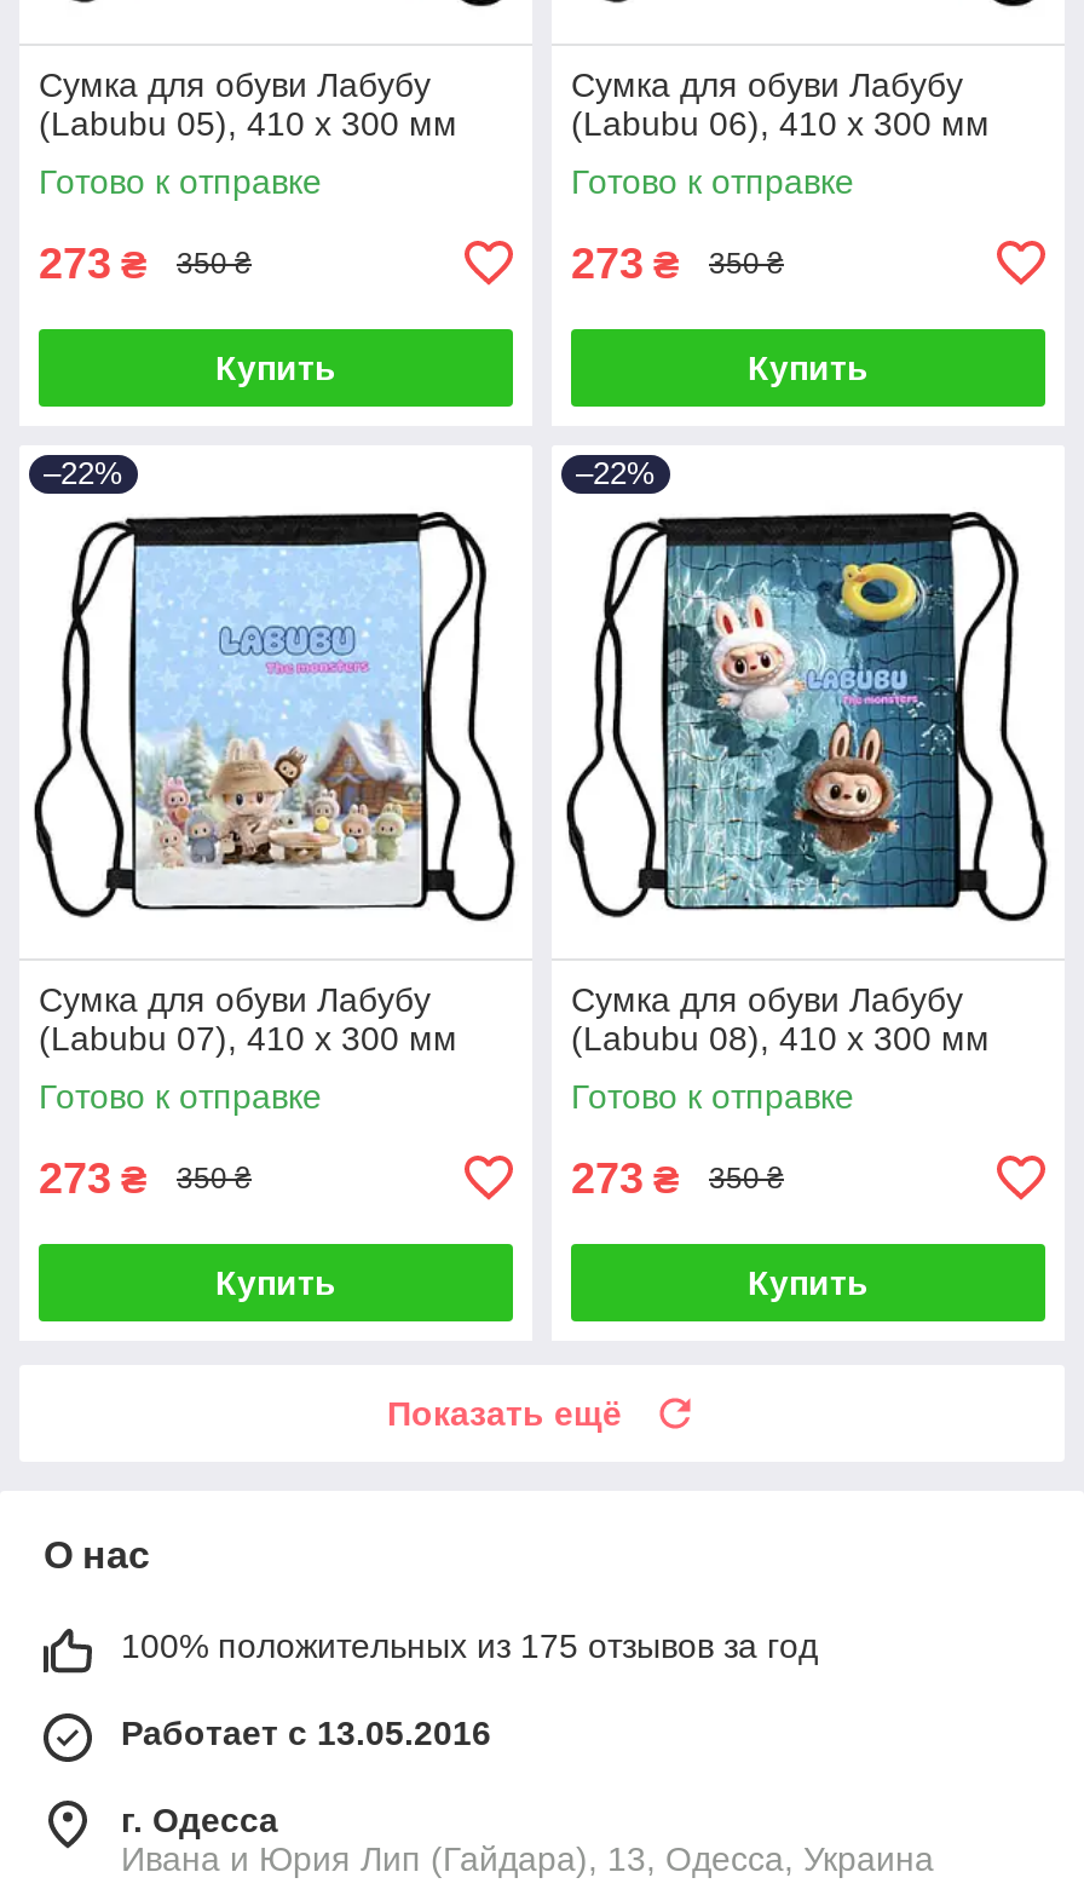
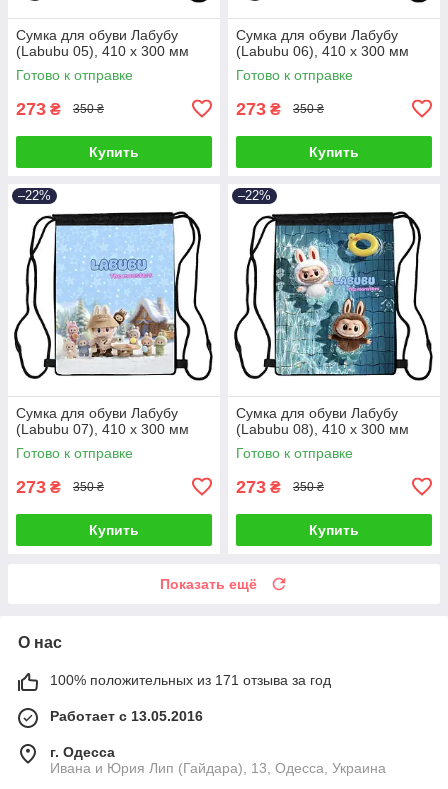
- 100% положительных из 175 отзывов за год
+ 100% положительных из 171 отзыва за год
